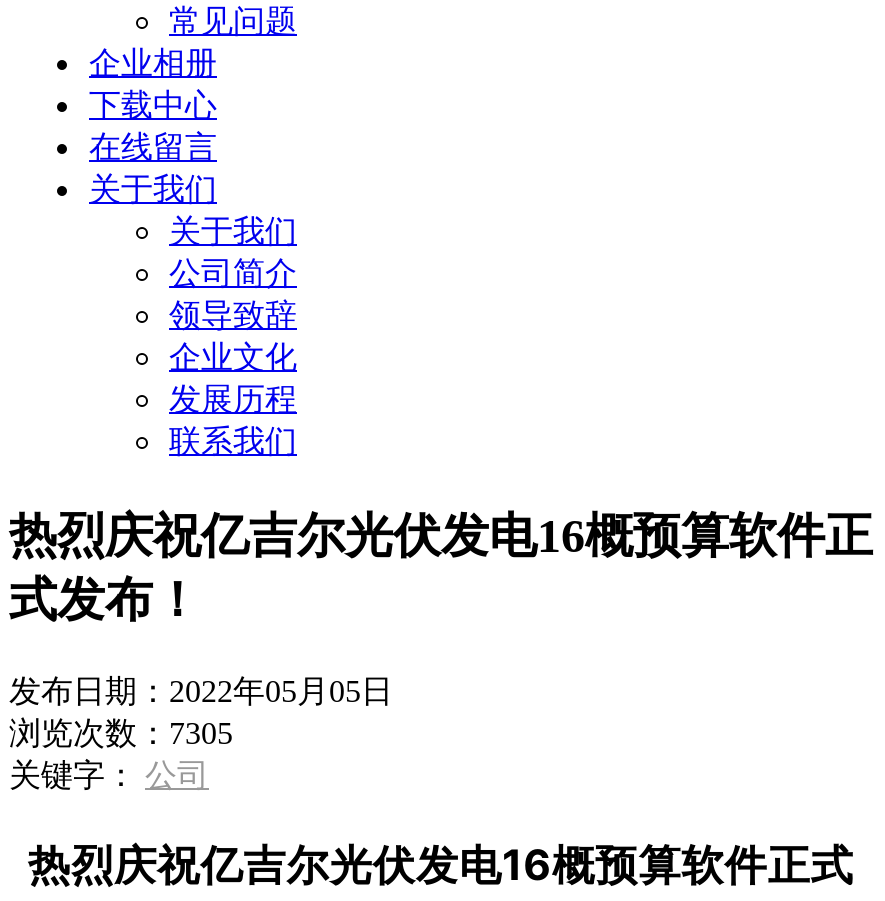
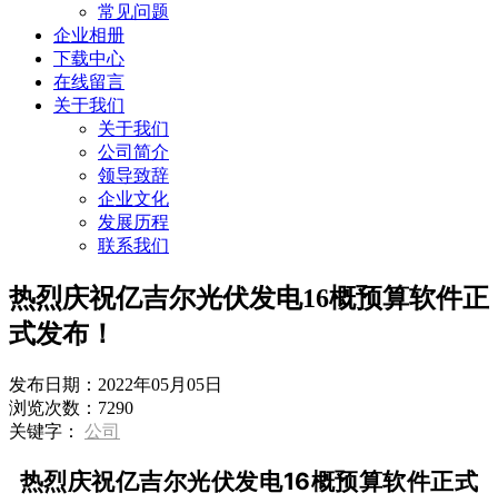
- 浏览次数：7305
+ 浏览次数：7290
